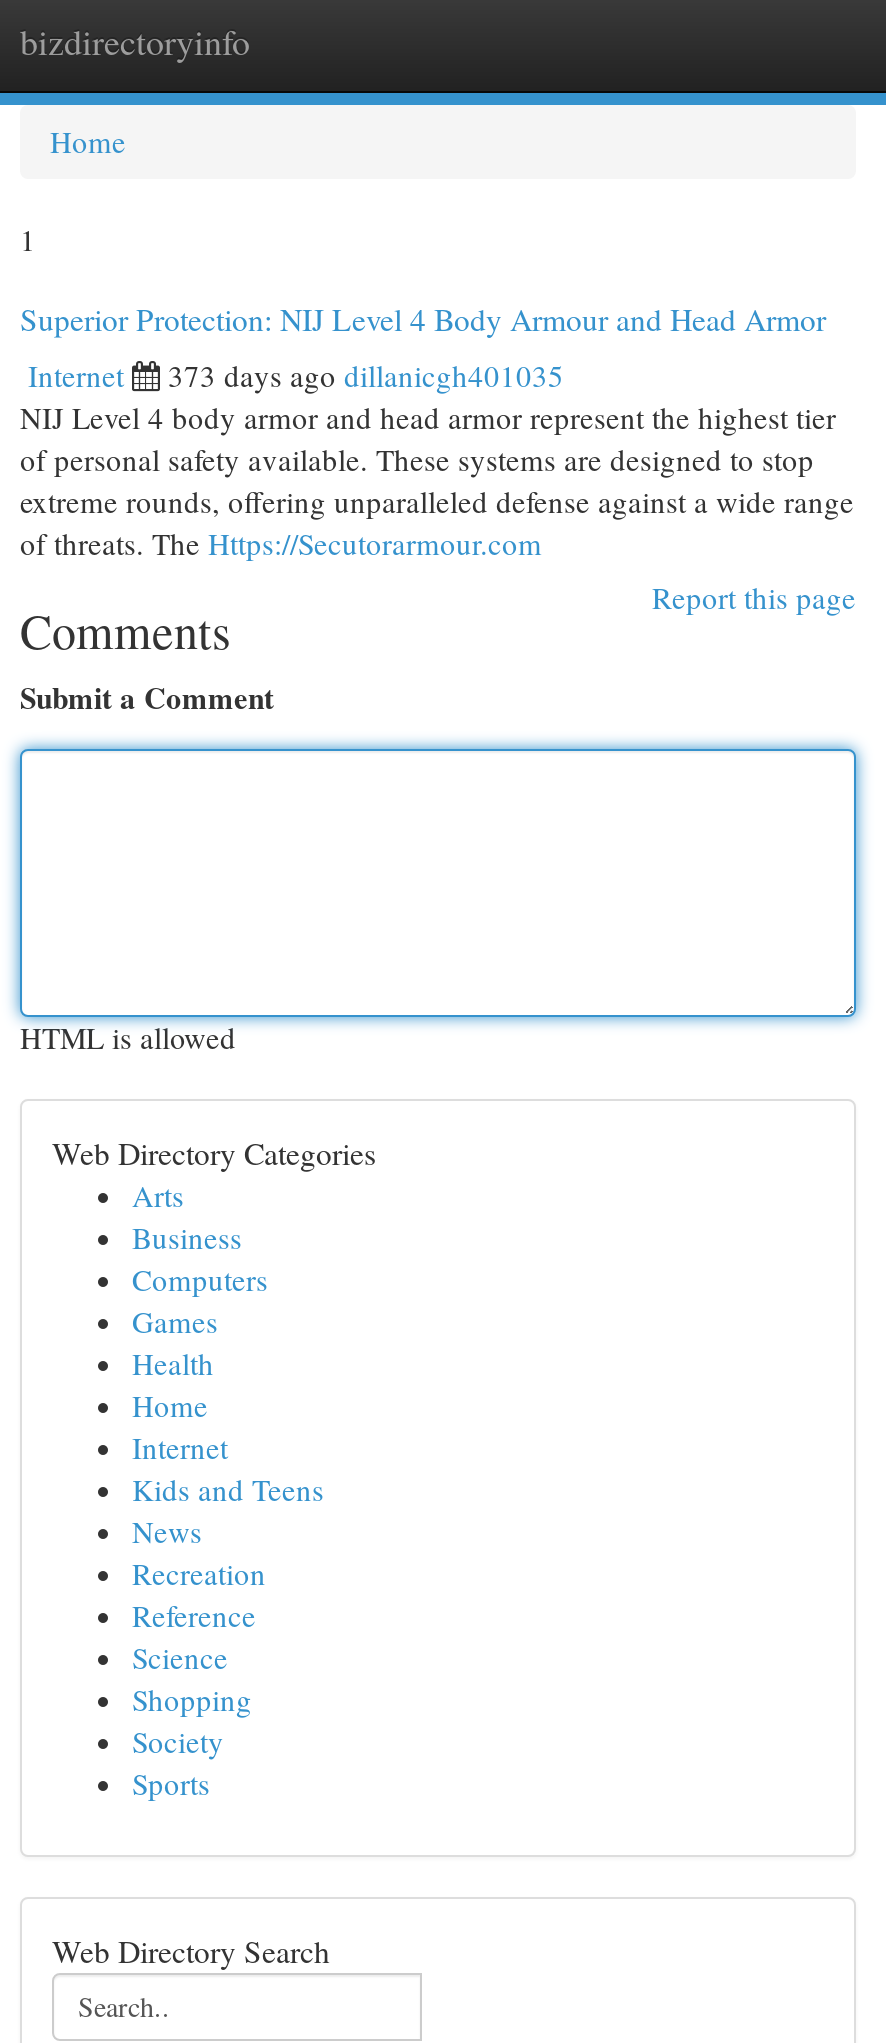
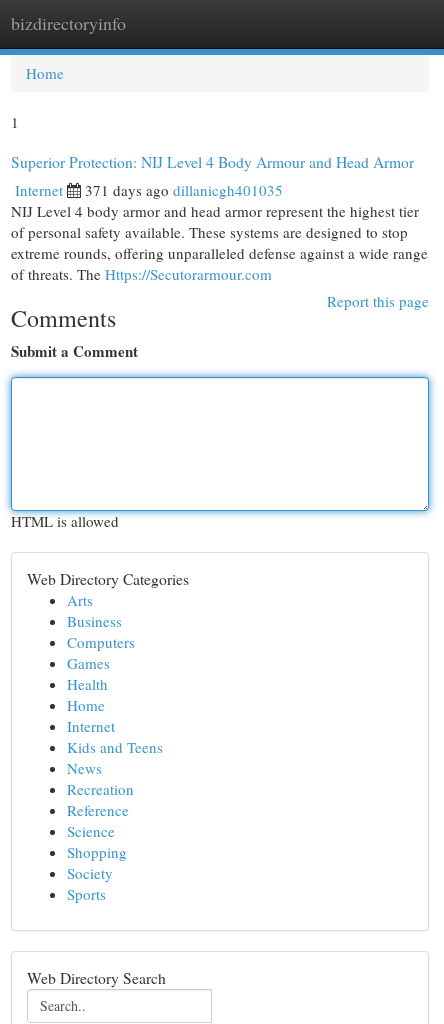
- 373 days ago dillanicgh401035
+ 371 days ago dillanicgh401035
